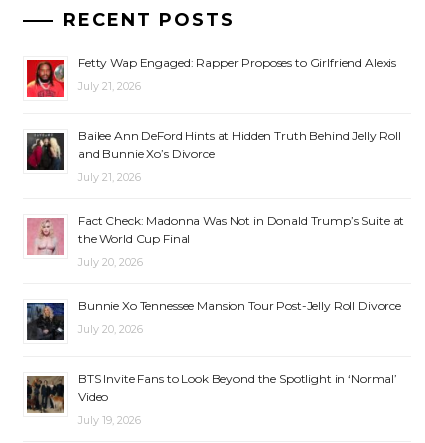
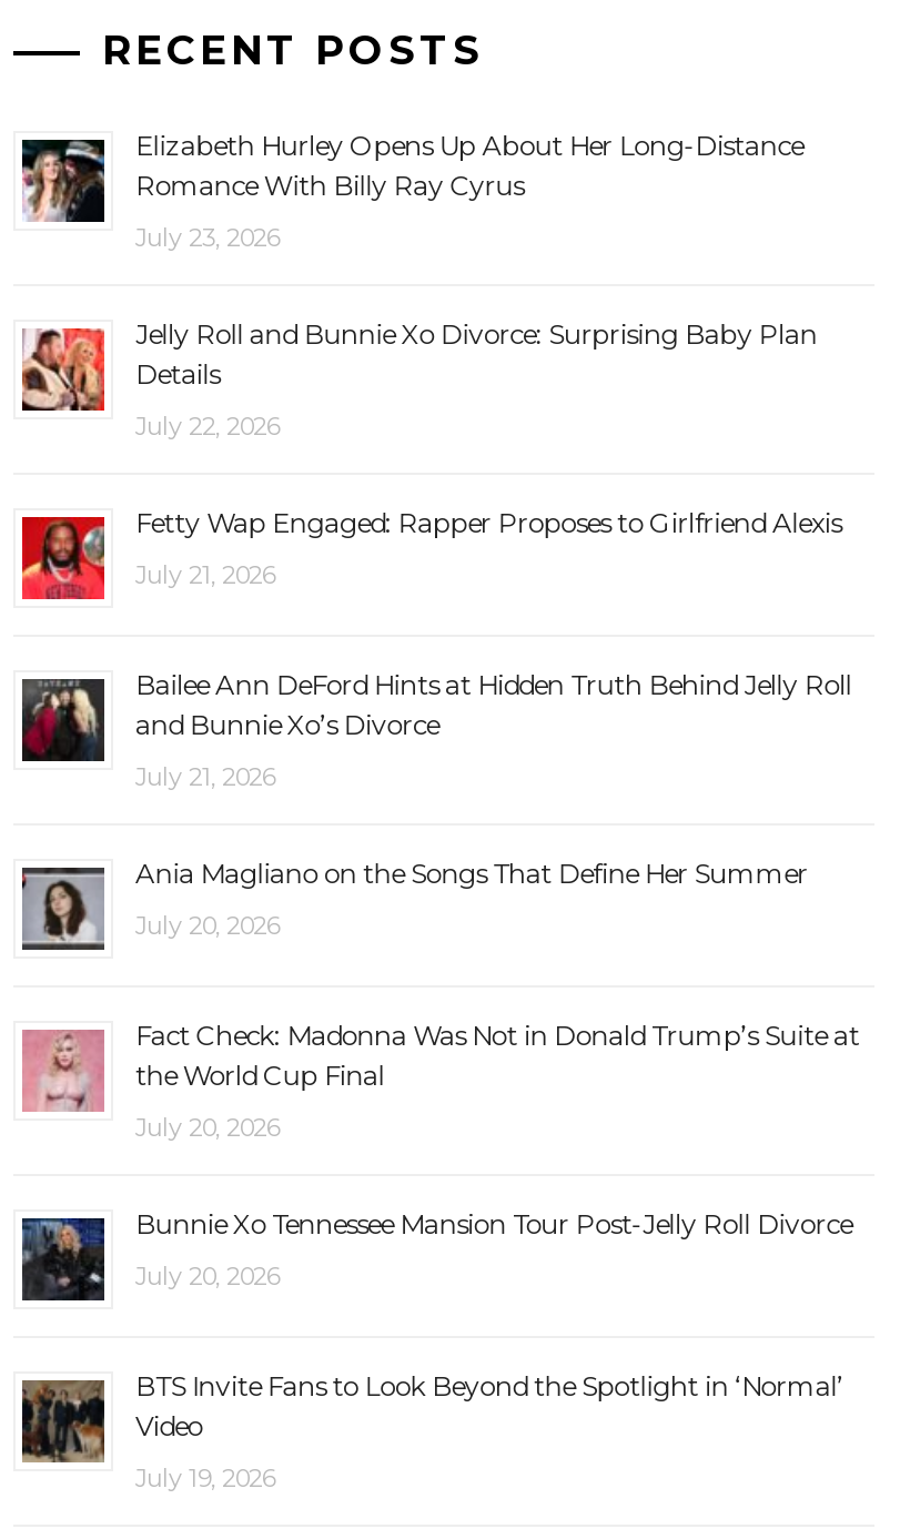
+ [image]
+ Elizabeth Hurley Opens Up About Her Long-Distance
+ Romance With Billy Ray Cyrus
+ July 23, 2026
+ Jelly Roll and Bunnie Xo Divorce: Surprising Baby Plan
+ Details
+ July 22, 2026

+ [image]

+ [image]
+ Ania Magliano on the Songs That Define Her Summer
+ July 20, 2026
